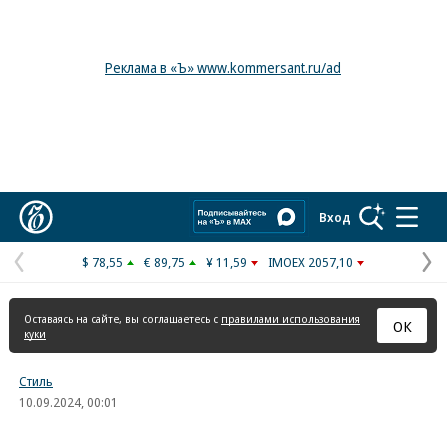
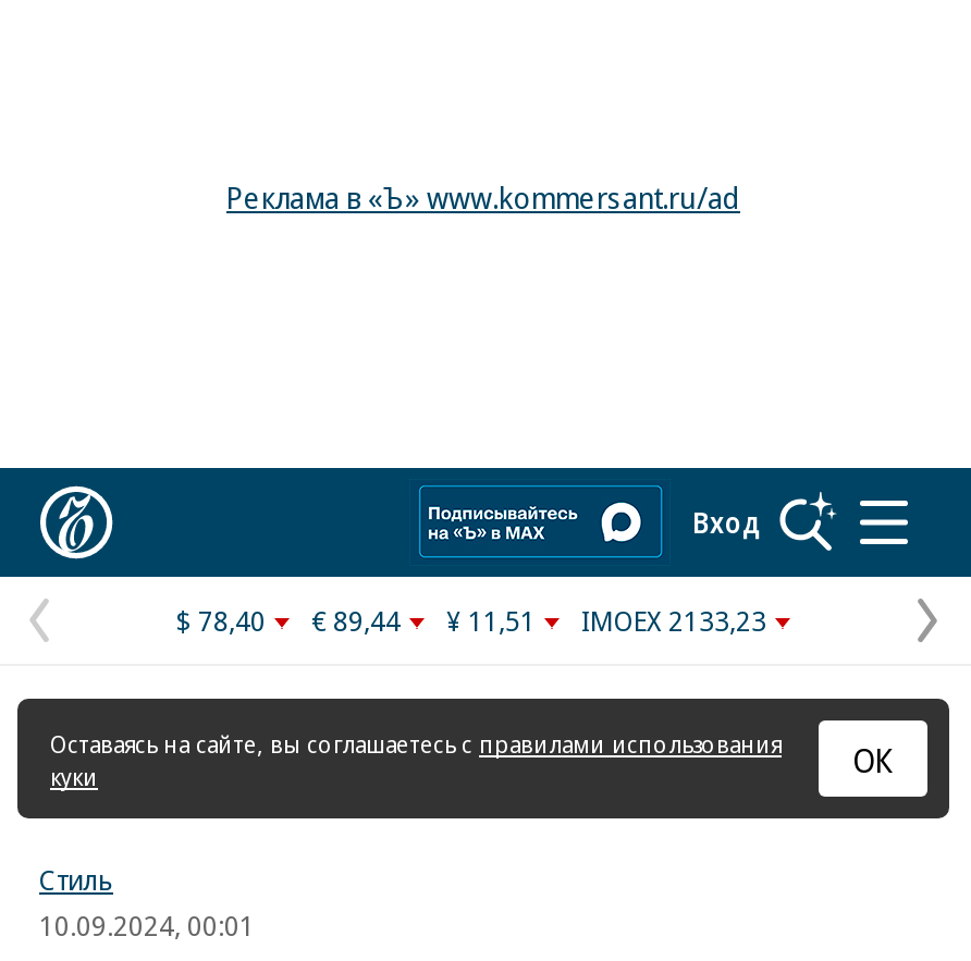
- $ 78,55
+ $ 78,40

- € 89,75
+ € 89,44

- ¥ 11,59
+ ¥ 11,51

- IMOEX 2057,10
+ IMOEX 2133,23
